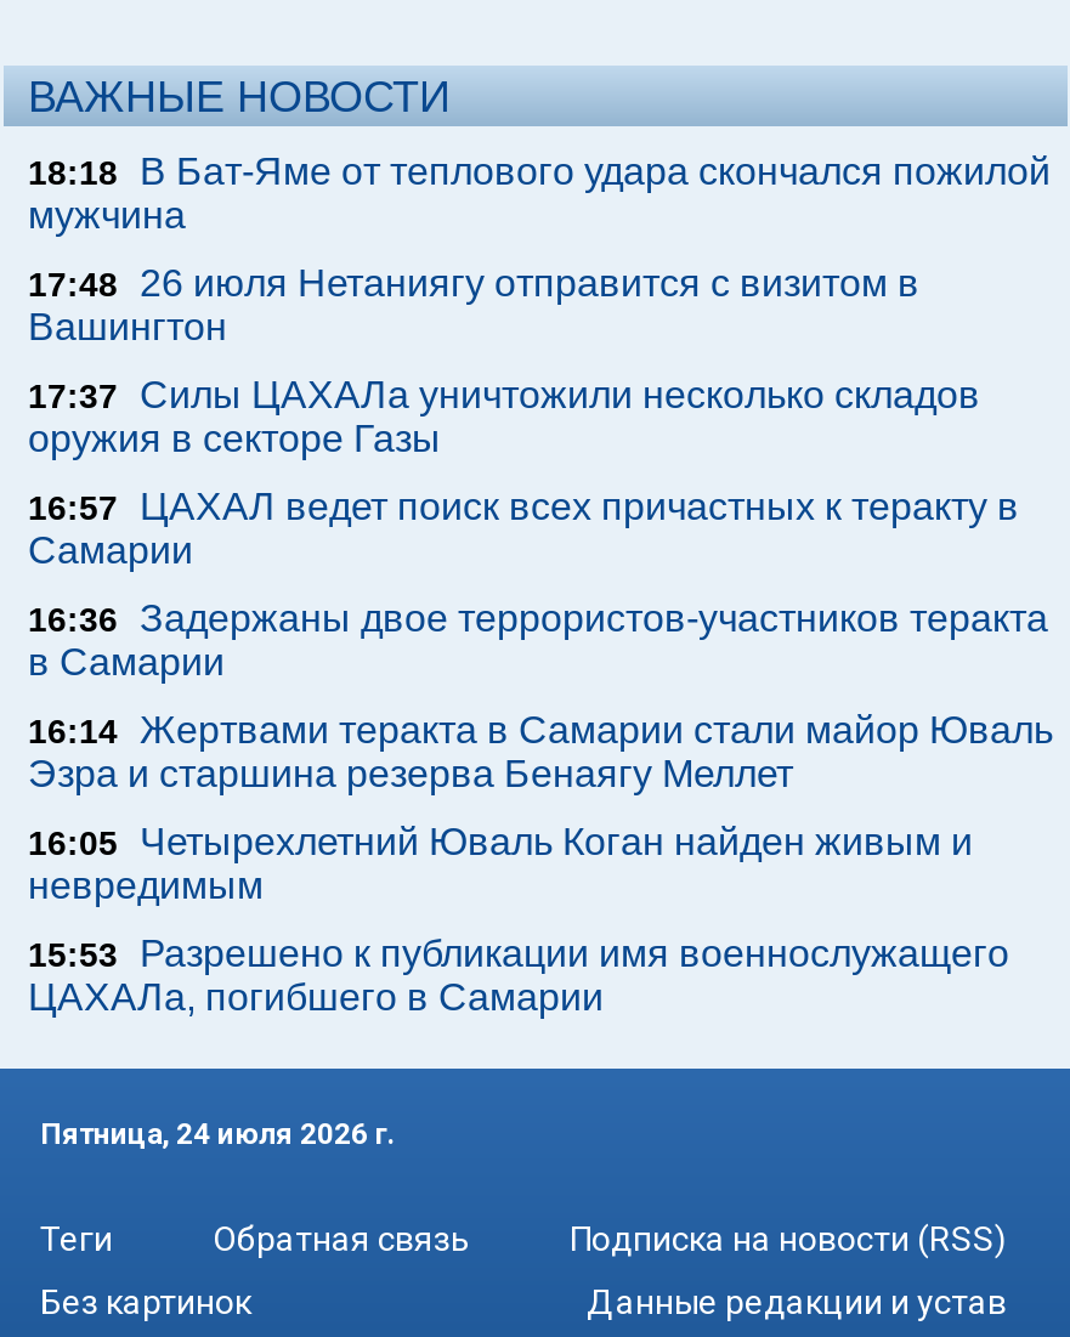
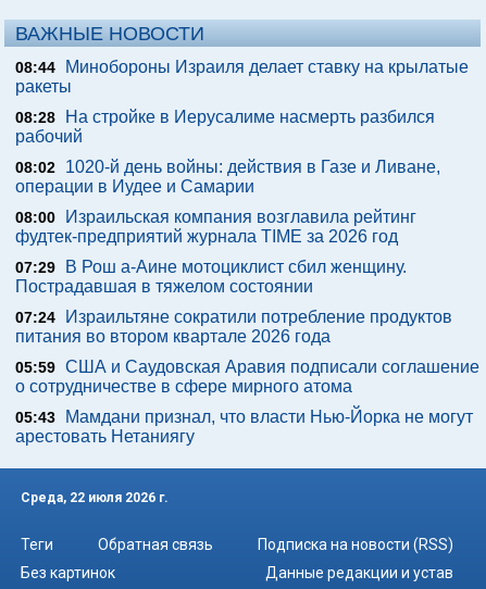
- 18:18 В Бат-Яме от теплового удара скончался пожилой
- мужчина
+ 08:44 Минобороны Израиля делает ставку на крылатые
+ ракеты

- 17:48 26 июля Нетаниягу отправится с визитом в
- Вашингтон
+ 08:28 На стройке в Иерусалиме насмерть разбился
+ рабочий

- 17:37 Силы ЦАХАЛа уничтожили несколько складов
- оружия в секторе Газы
+ 08:02 1020-й день войны: действия в Газе и Ливане,
+ операции в Иудее и Самарии

- 16:57 ЦАХАЛ ведет поиск всех причастных к теракту в
- Самарии
+ 08:00 Израильская компания возглавила рейтинг
+ фудтек-предприятий журнала TIME за 2026 год

- 16:36 Задержаны двое террористов-участников теракта
- в Самарии
+ 07:29 В Рош а-Аине мотоциклист сбил женщину.
+ Пострадавшая в тяжелом состоянии

- 16:14 Жертвами теракта в Самарии стали майор Юваль
- Эзра и старшина резерва Бенаягу Меллет
+ 07:24 Израильтяне сократили потребление продуктов
+ питания во втором квартале 2026 года

- 16:05 Четырехлетний Юваль Коган найден живым и
- невредимым
+ 05:59 США и Саудовская Аравия подписали соглашение
+ о сотрудничестве в сфере мирного атома

- 15:53 Разрешено к публикации имя военнослужащего
- ЦАХАЛа, погибшего в Самарии
+ 05:43 Мамдани признал, что власти Нью-Йорка не могут
+ арестовать Нетаниягу

- Пятница, 24 июля 2026 г.
+ Среда, 22 июля 2026 г.
